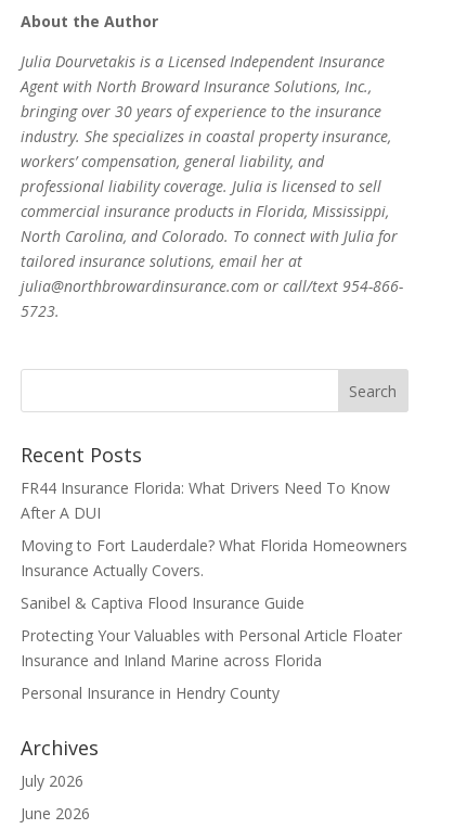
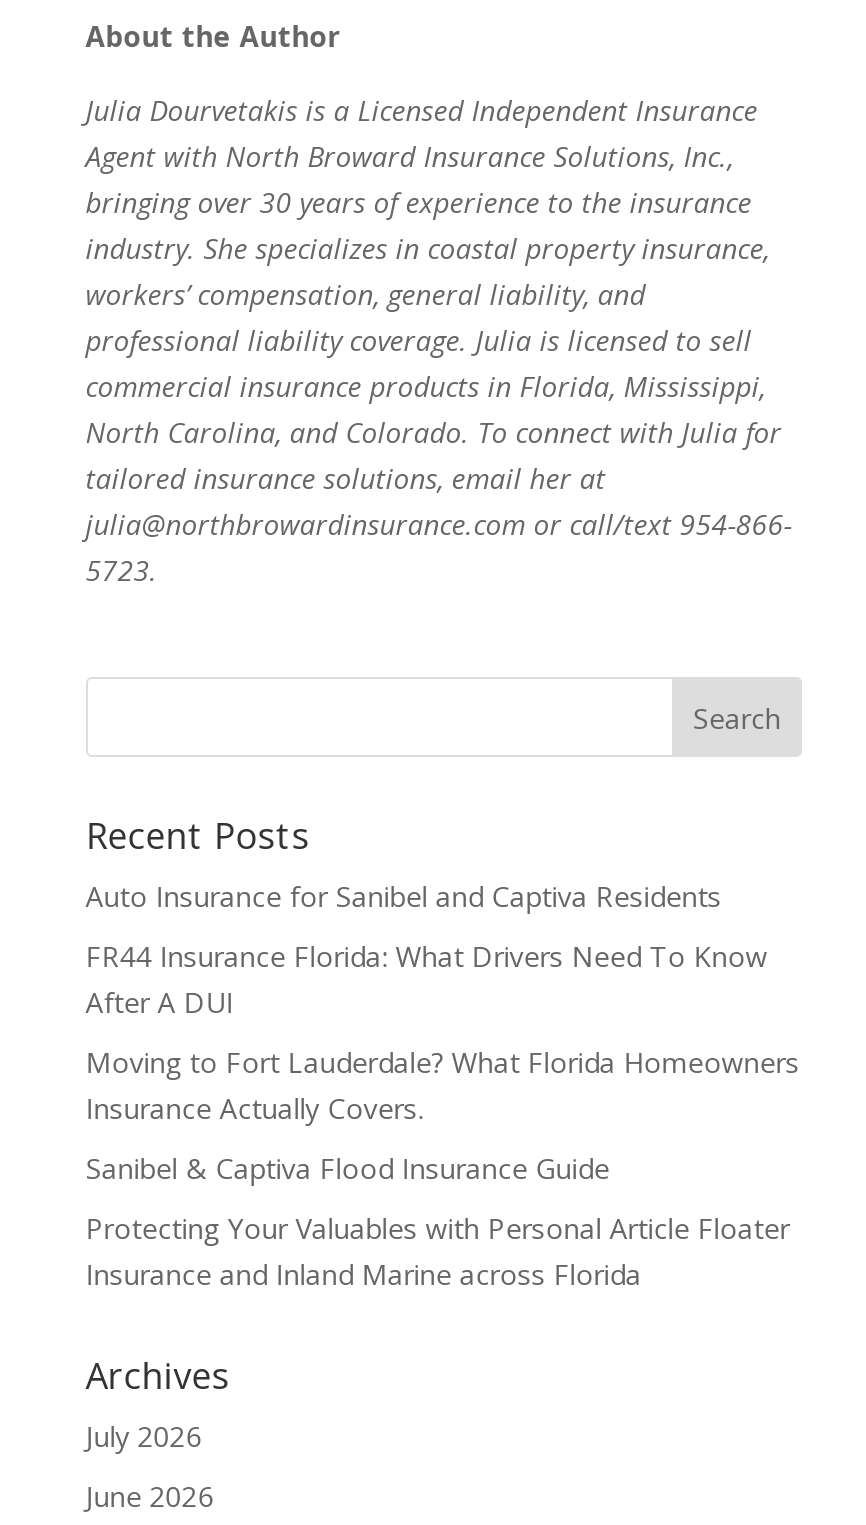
+ Auto Insurance for Sanibel and Captiva Residents

moved down: FR44 Insurance Florida: What Drivers Need To Know | After A DUI | Moving to Fort Lauderdale? What Florida Homeowners | Insurance Actually Covers. | Sanibel & Captiva Flood Insurance Guide | Protecting Your Valuables with Personal Article Floater | Insurance and Inland Marine across Florida

- Personal Insurance in Hendry County
